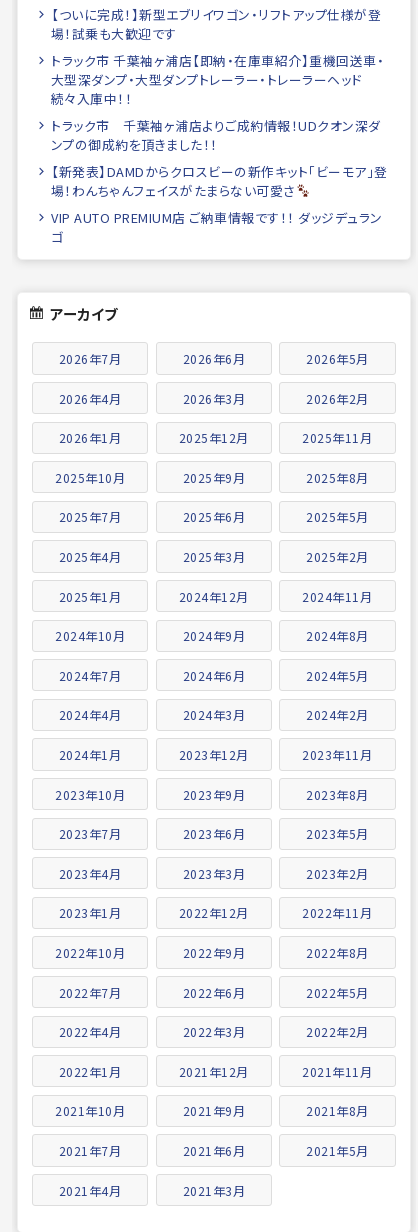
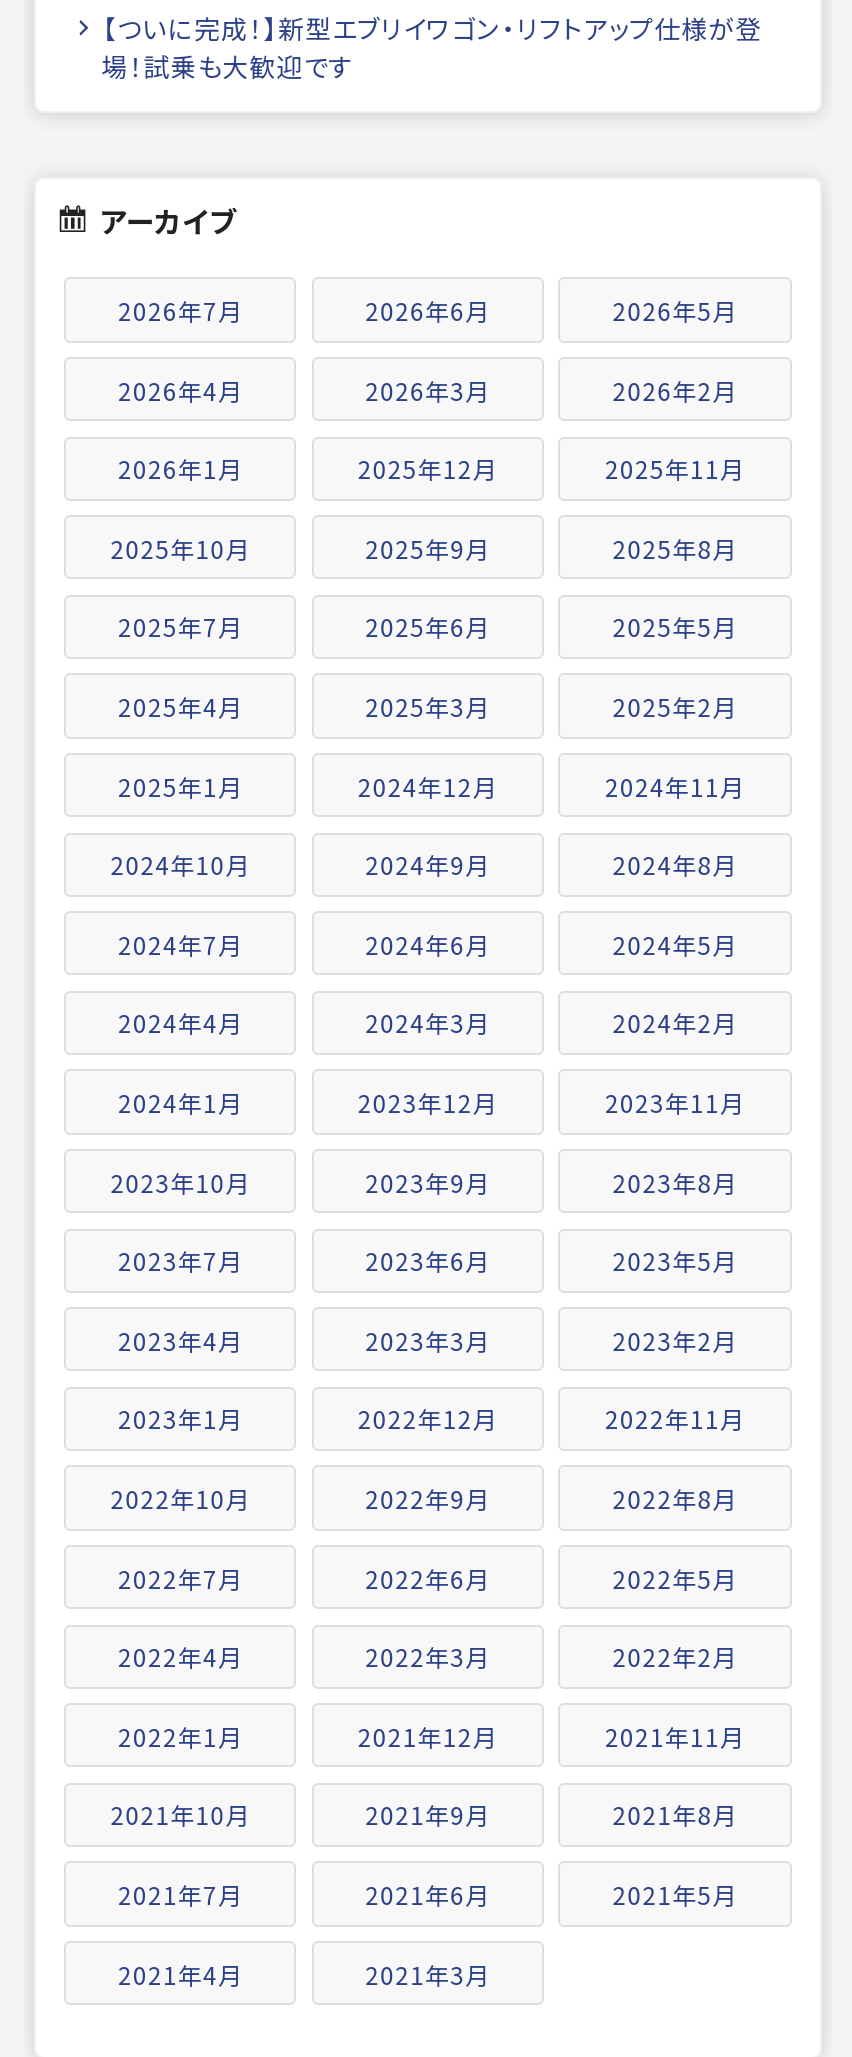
- トラック市 千葉袖ヶ浦店【即納・在庫車紹介】重機回送車・
- 大型深ダンプ・大型ダンプトレーラー・トレーラーヘッド
- 続々入庫中！！
- トラック市 千葉袖ヶ浦店よりご成約情報！UDクオン深ダ
- ンプの御成約を頂きました！！
- 【新発表】DAMDからクロスビーの新作キット「ビーモア」登
- 場！わんちゃんフェイスがたまらない可愛さ
- VIP AUTO PREMIUM店 ご納車情報です！！ ダッジデュラン
- ゴ
